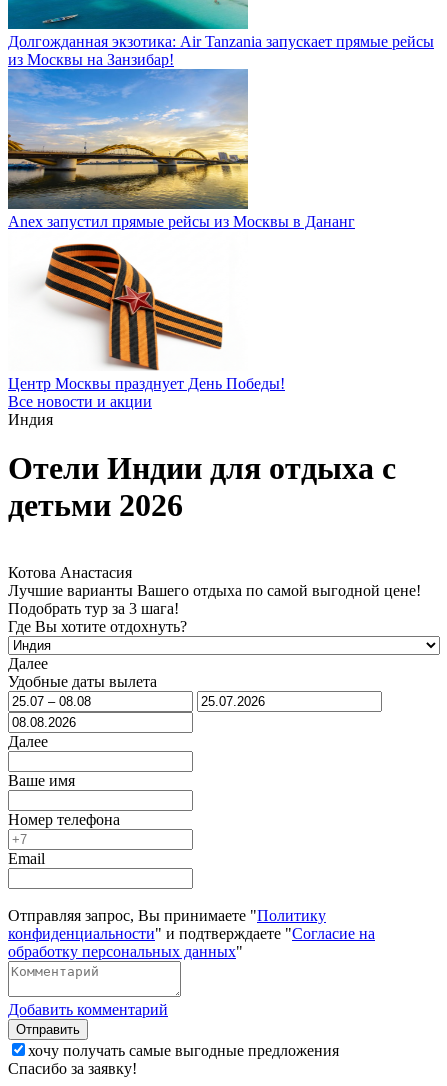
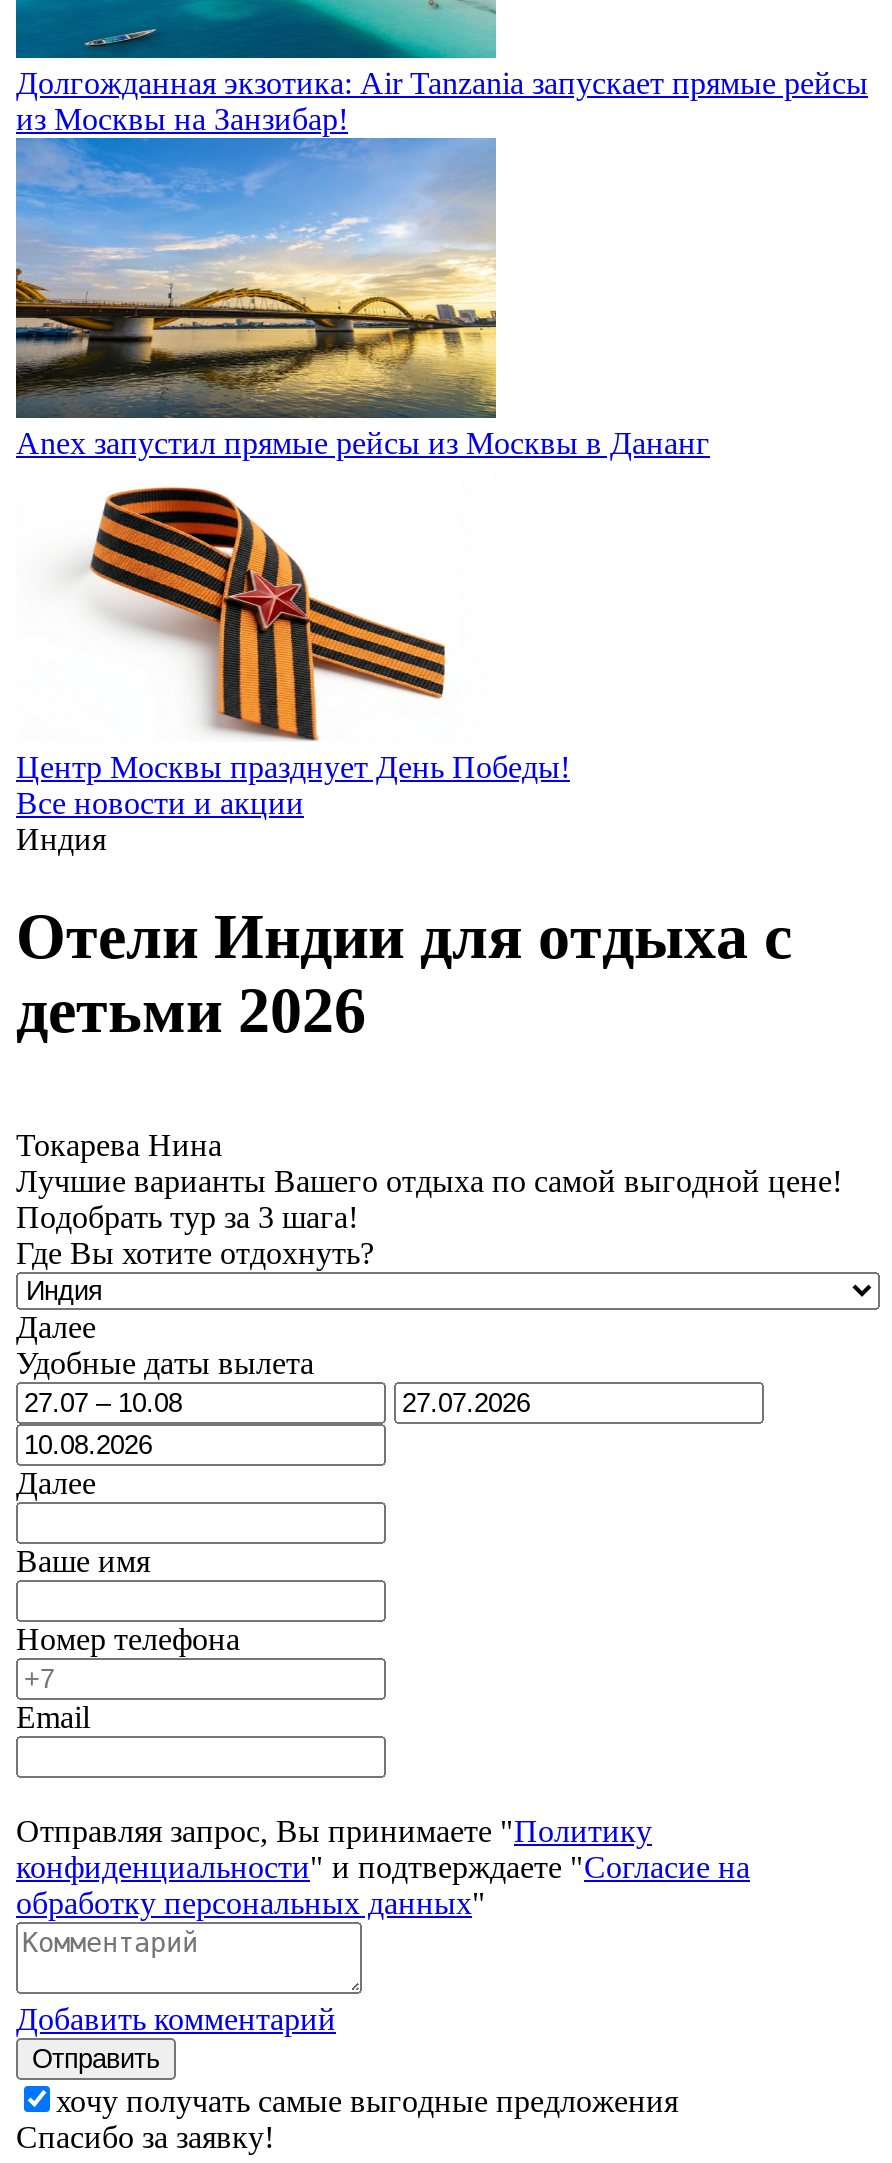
- Котова Анастасия
+ Токарева Нина
